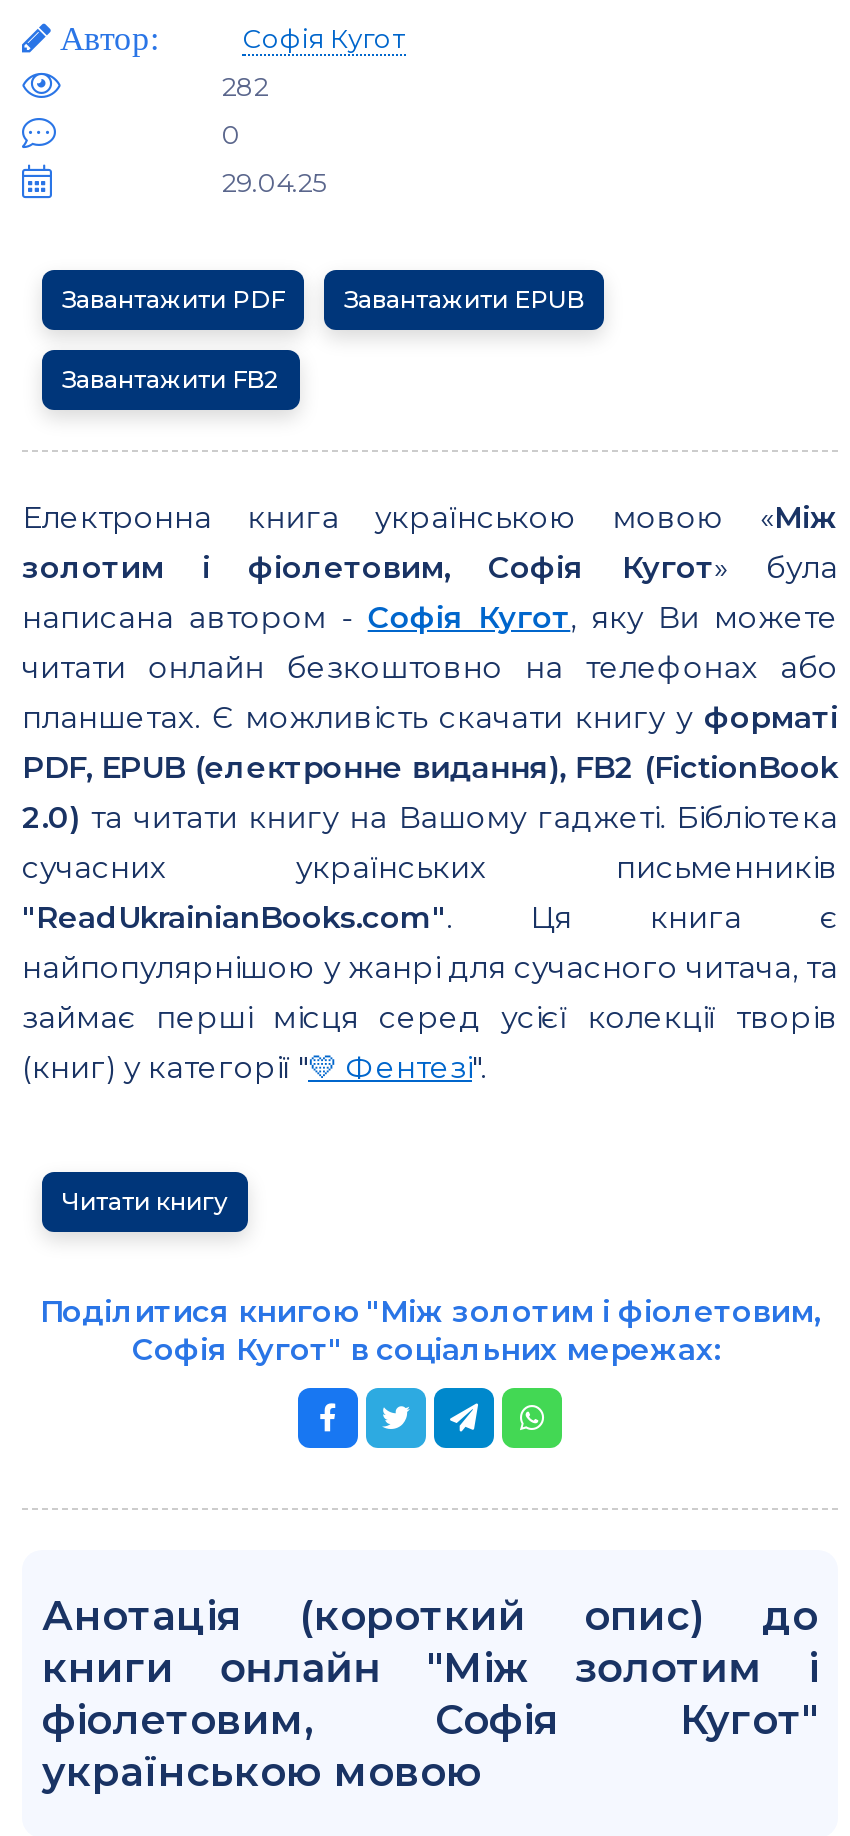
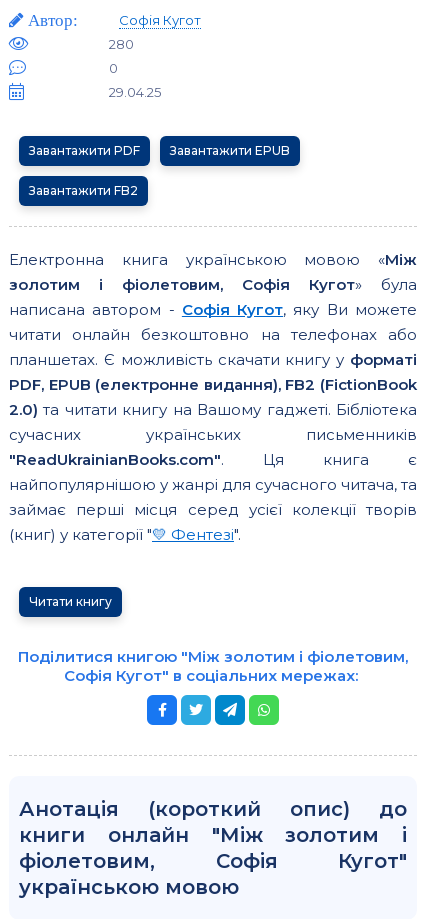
- 282
+ 280
